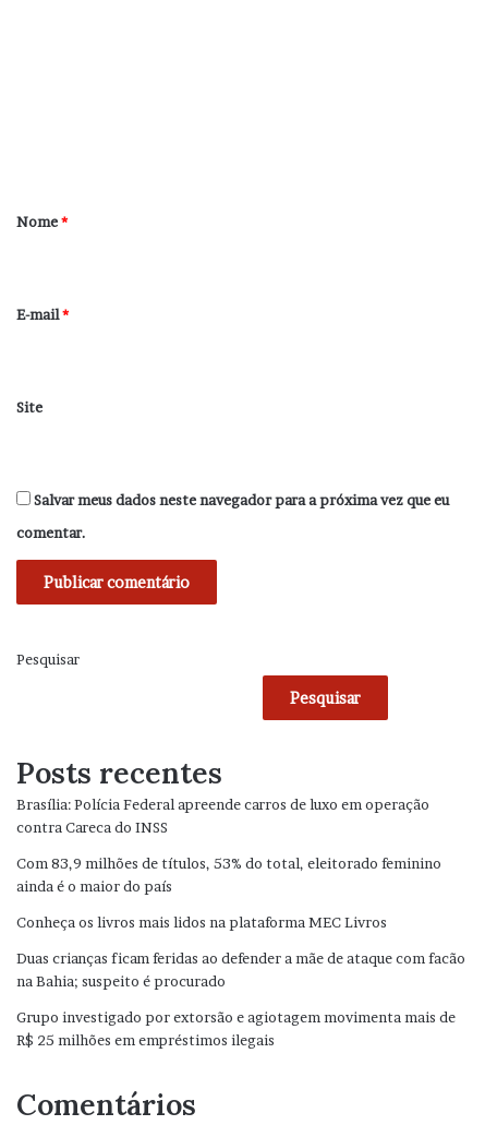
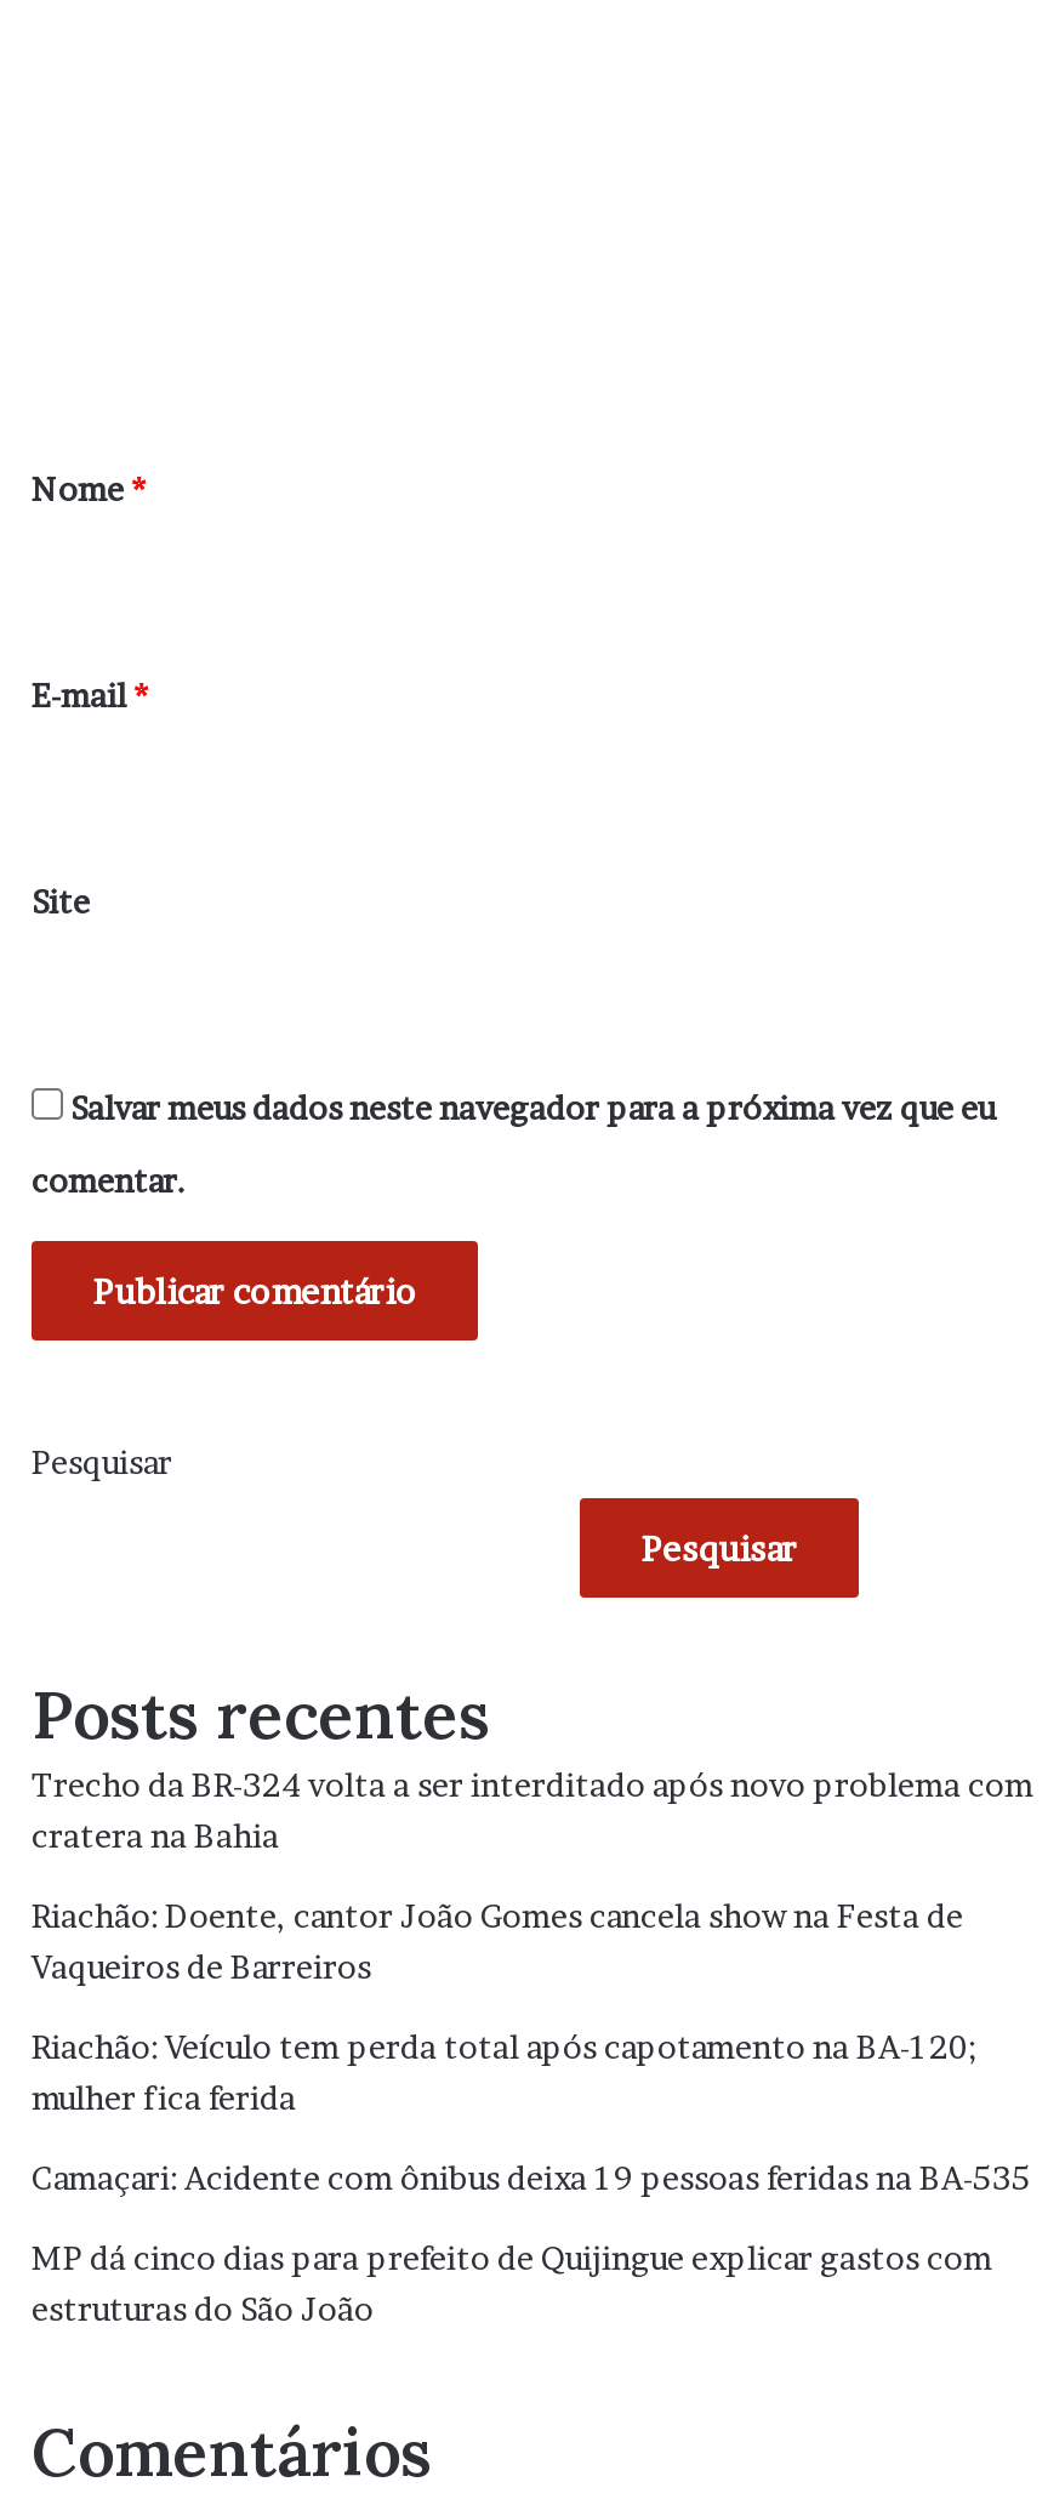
- Brasília: Polícia Federal apreende carros de luxo em operação
- contra Careca do INSS
+ Trecho da BR-324 volta a ser interditado após novo problema com
+ cratera na Bahia

- Com 83,9 milhões de títulos, 53% do total, eleitorado feminino
- ainda é o maior do país
+ Riachão: Doente, cantor João Gomes cancela show na Festa de
+ Vaqueiros de Barreiros

- Conheça os livros mais lidos na plataforma MEC Livros
+ Riachão: Veículo tem perda total após capotamento na BA-120;
+ mulher fica ferida

- Duas crianças ficam feridas ao defender a mãe de ataque com facão
- na Bahia; suspeito é procurado
+ Camaçari: Acidente com ônibus deixa 19 pessoas feridas na BA-535

- Grupo investigado por extorsão e agiotagem movimenta mais de
- R$ 25 milhões em empréstimos ilegais
+ MP dá cinco dias para prefeito de Quijingue explicar gastos com
+ estruturas do São João
